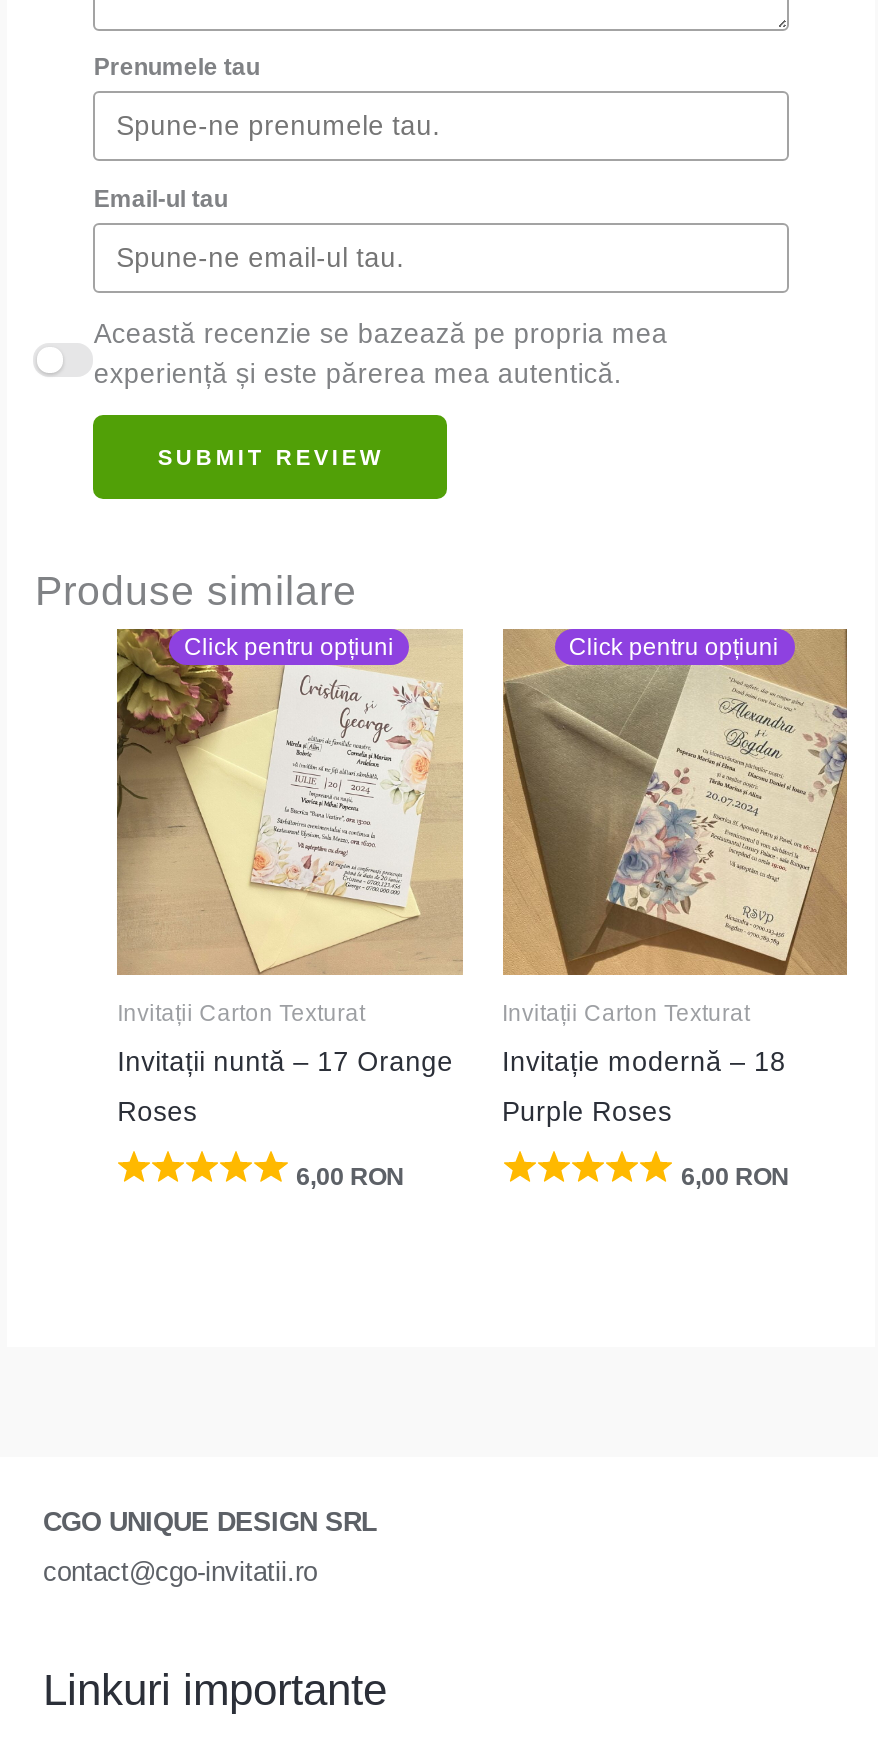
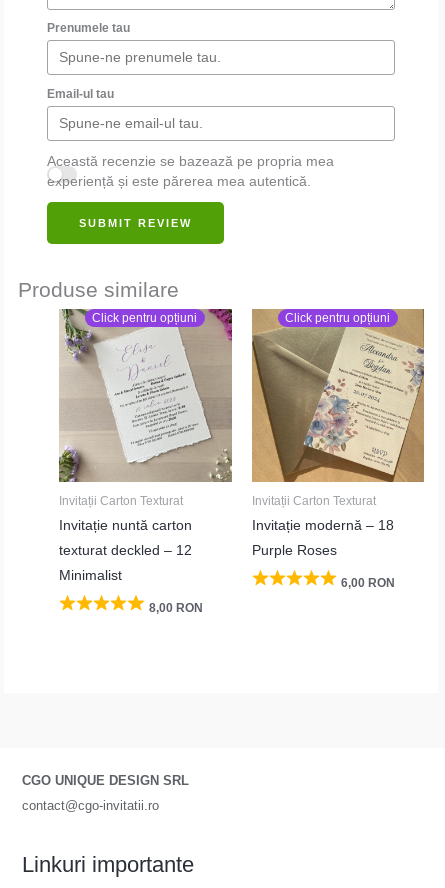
- [image]
- Invitații nuntă – 17 Orange
- Roses
- 6,00 RON
+ [image]
+ Invitație nuntă carton
+ texturat deckled – 12
+ Minimalist
+ 8,00 RON
